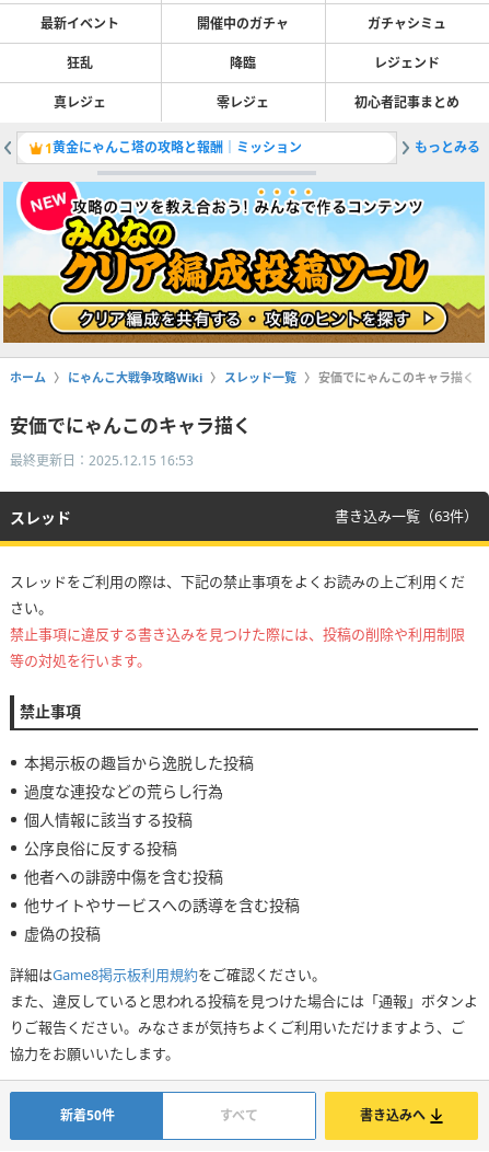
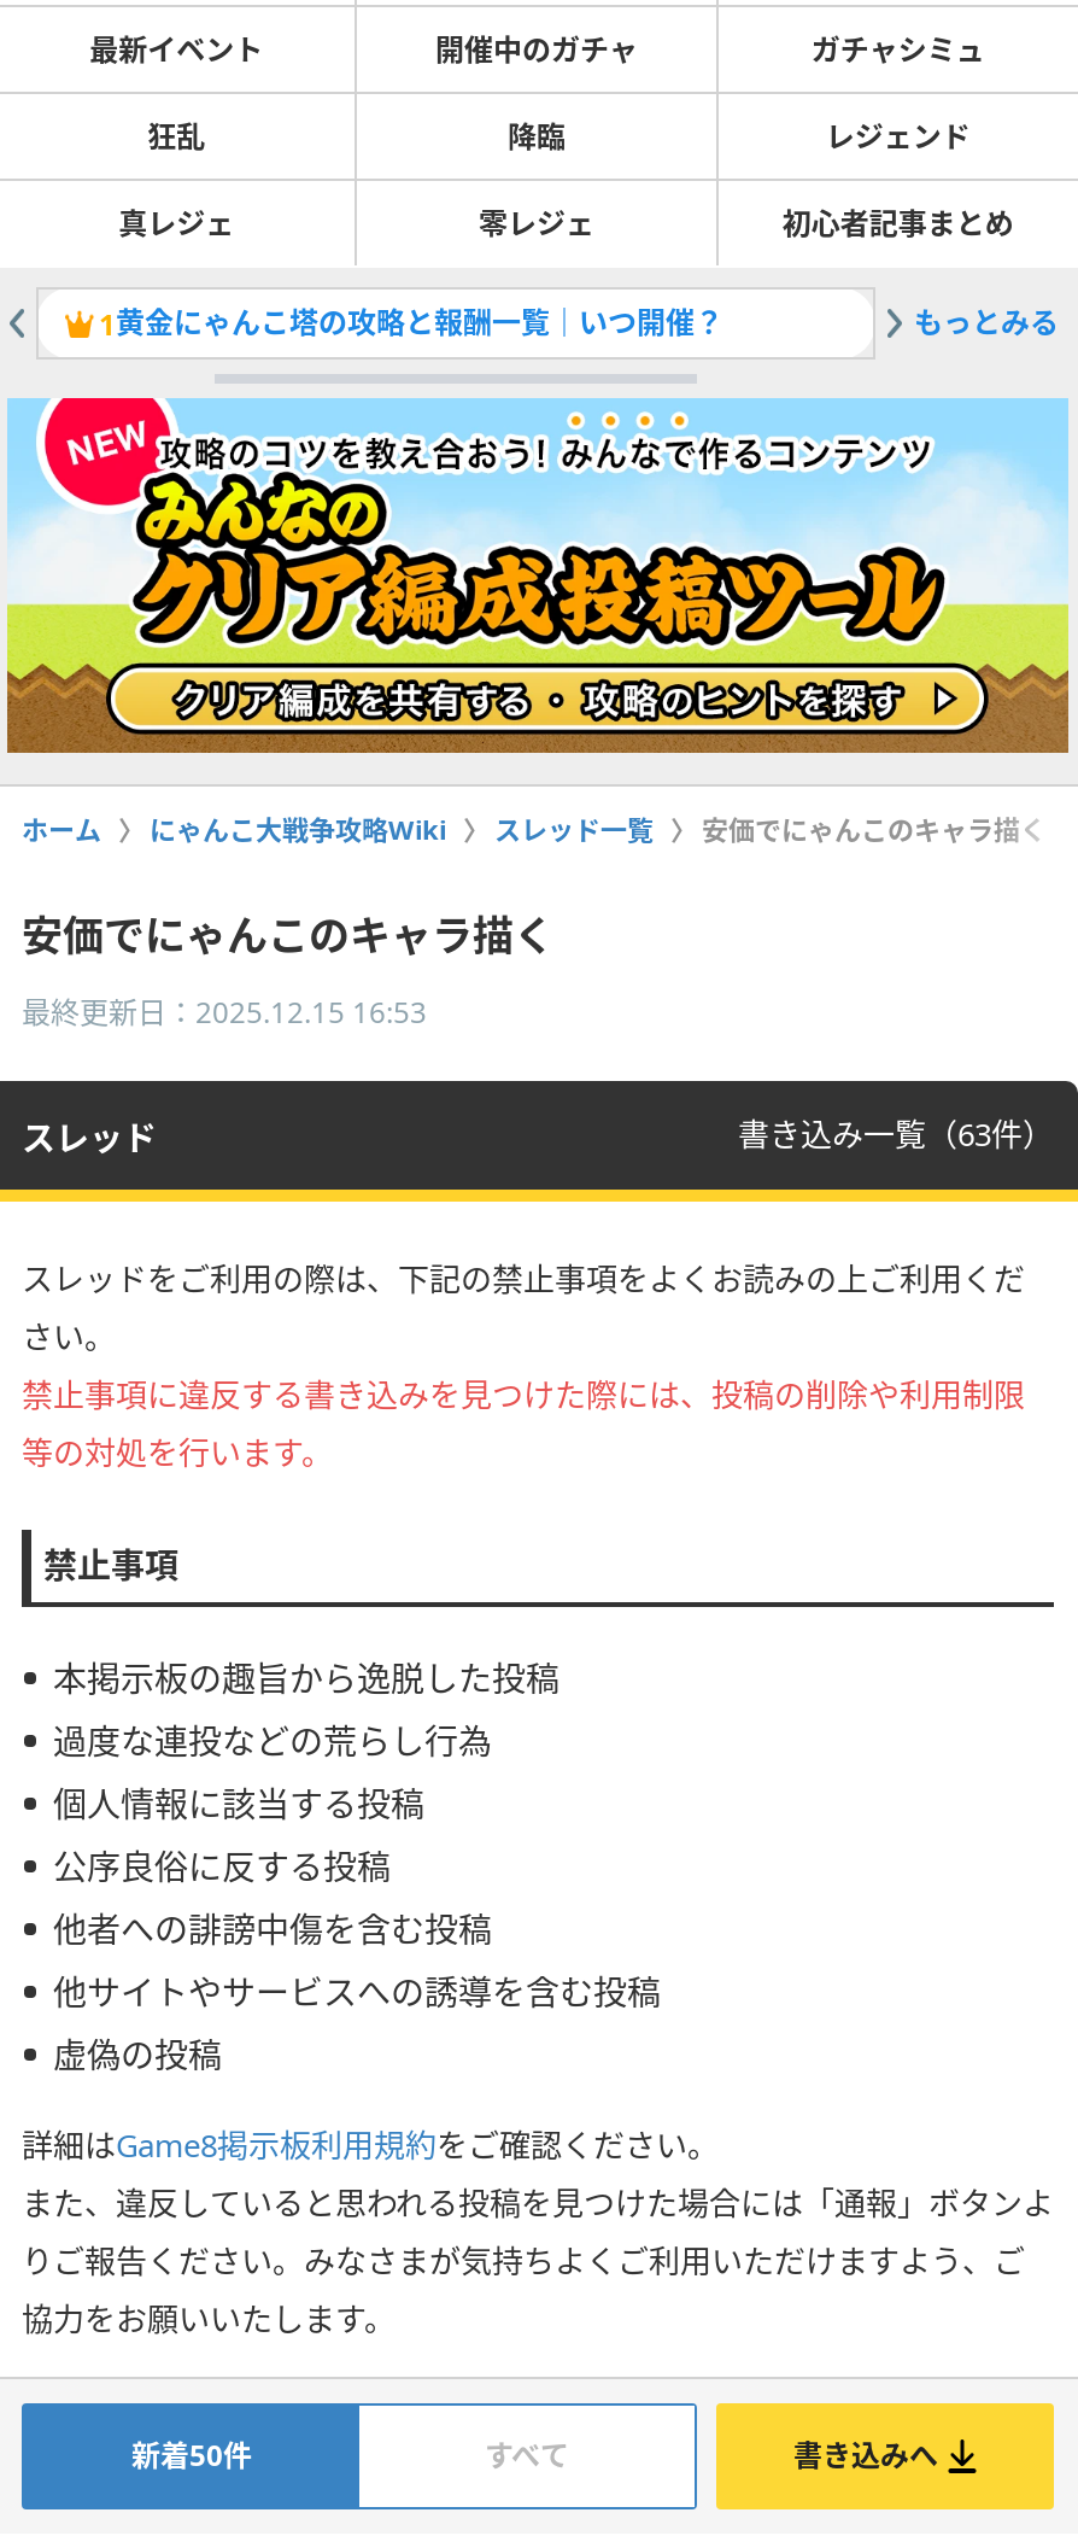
- 1黄金にゃんこ塔の攻略と報酬｜ミッション
+ 1黄金にゃんこ塔の攻略と報酬一覧｜いつ開催？
